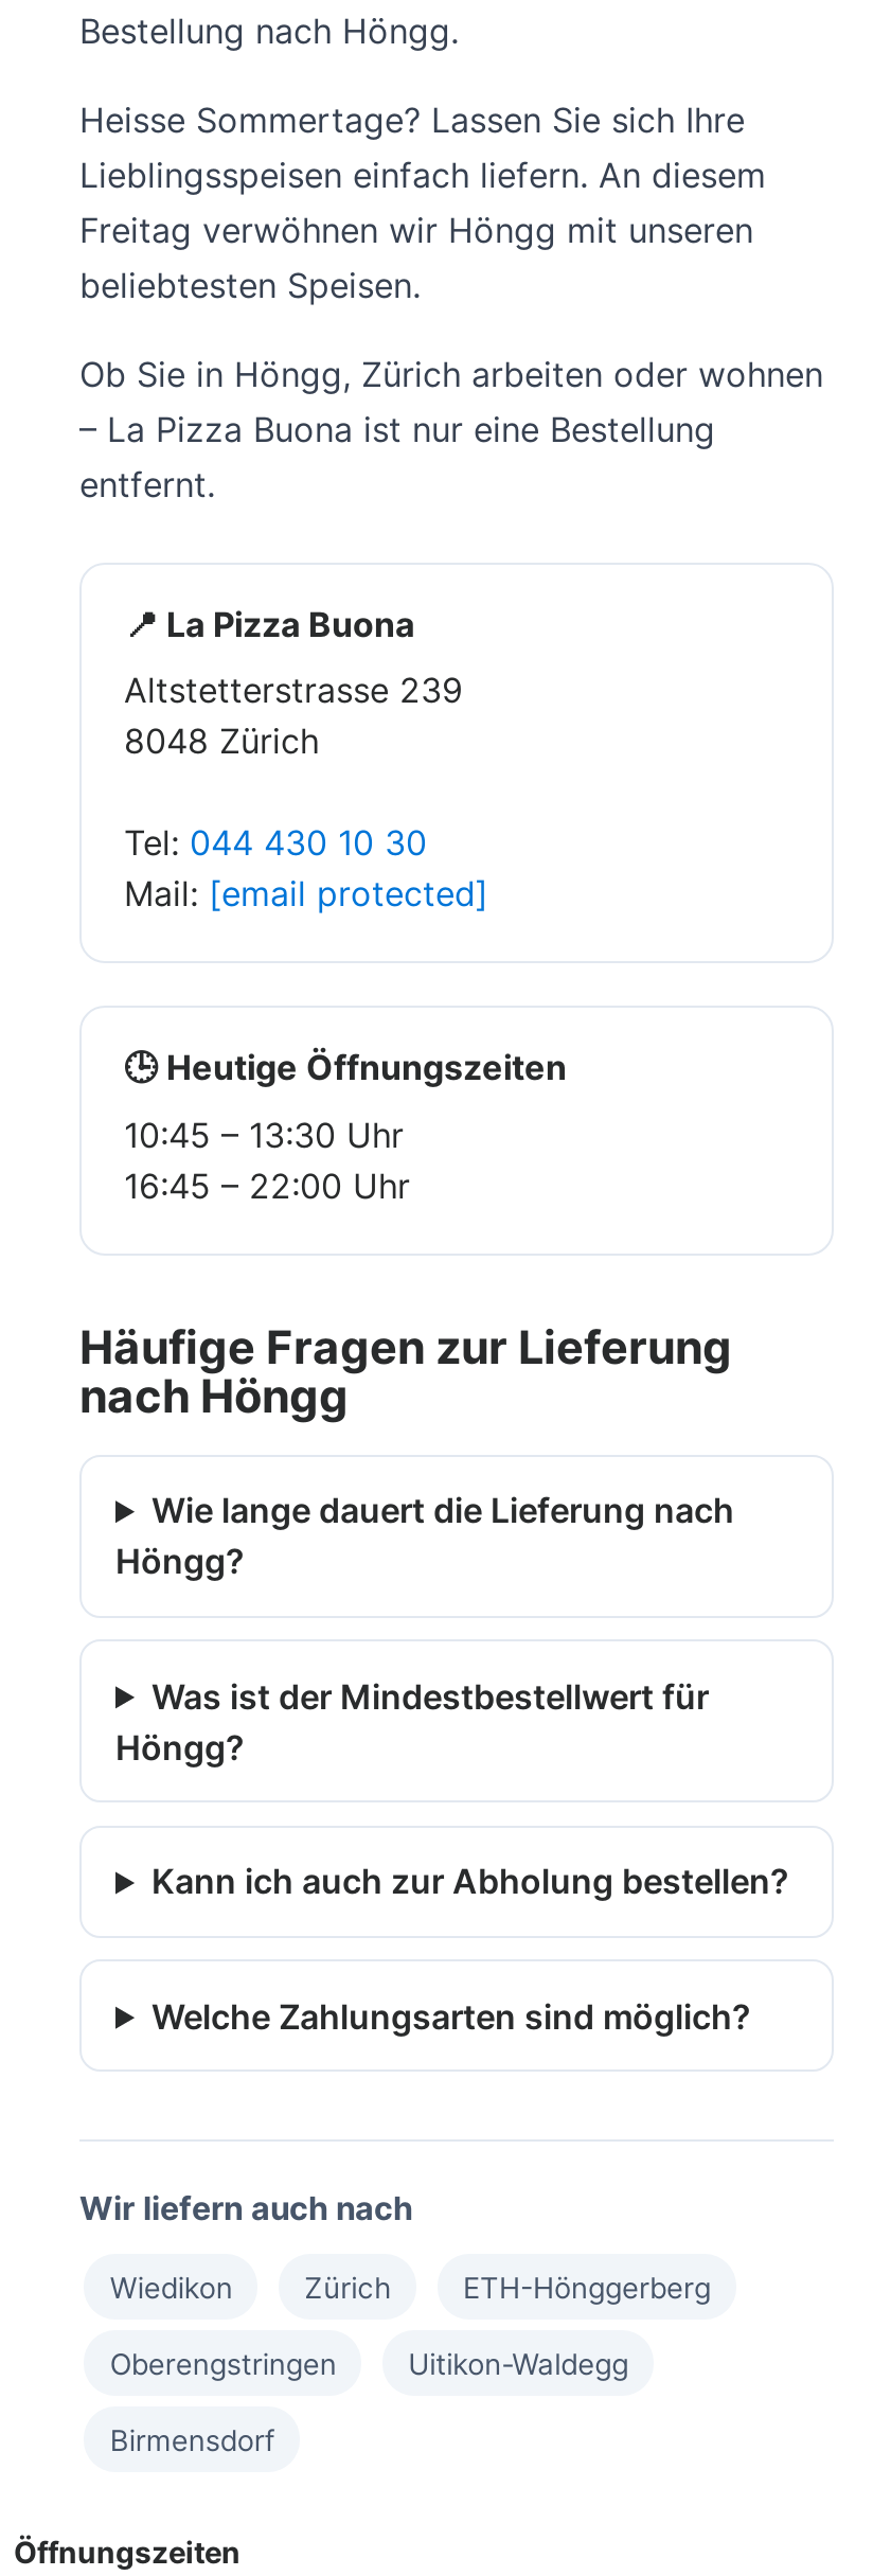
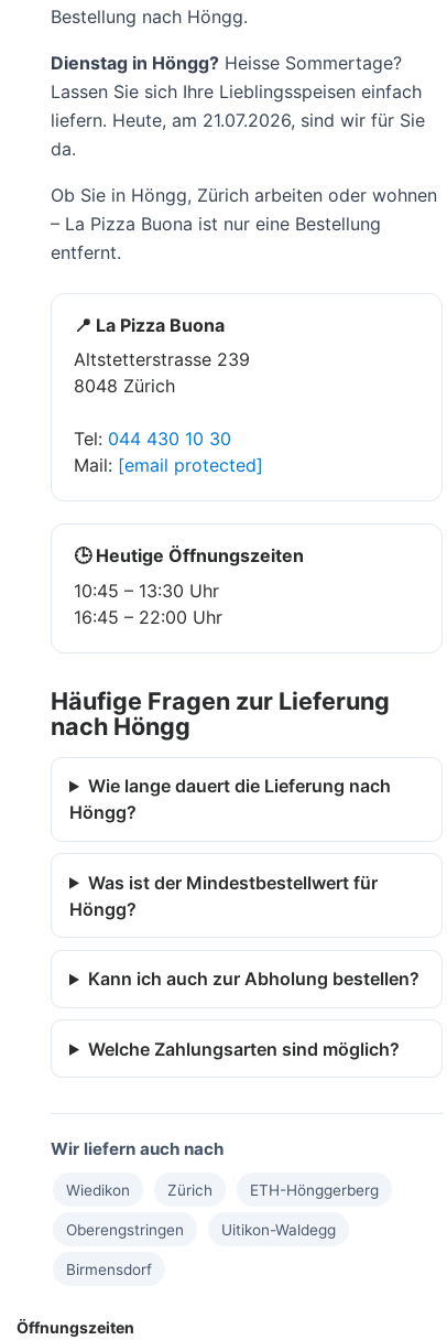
- Heisse Sommertage? Lassen Sie sich Ihre
- Lieblingsspeisen einfach liefern. An diesem
- Freitag verwöhnen wir Höngg mit unseren
- beliebtesten Speisen.
+ Dienstag in Höngg? Heisse Sommertage?
+ Lassen Sie sich Ihre Lieblingsspeisen einfach
+ liefern. Heute, am 21.07.2026, sind wir für Sie
+ da.
